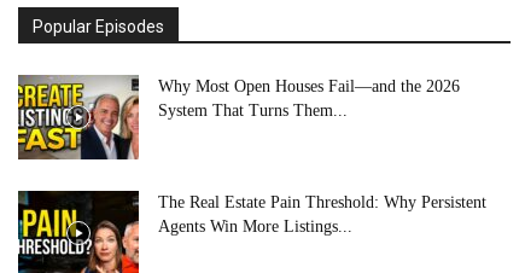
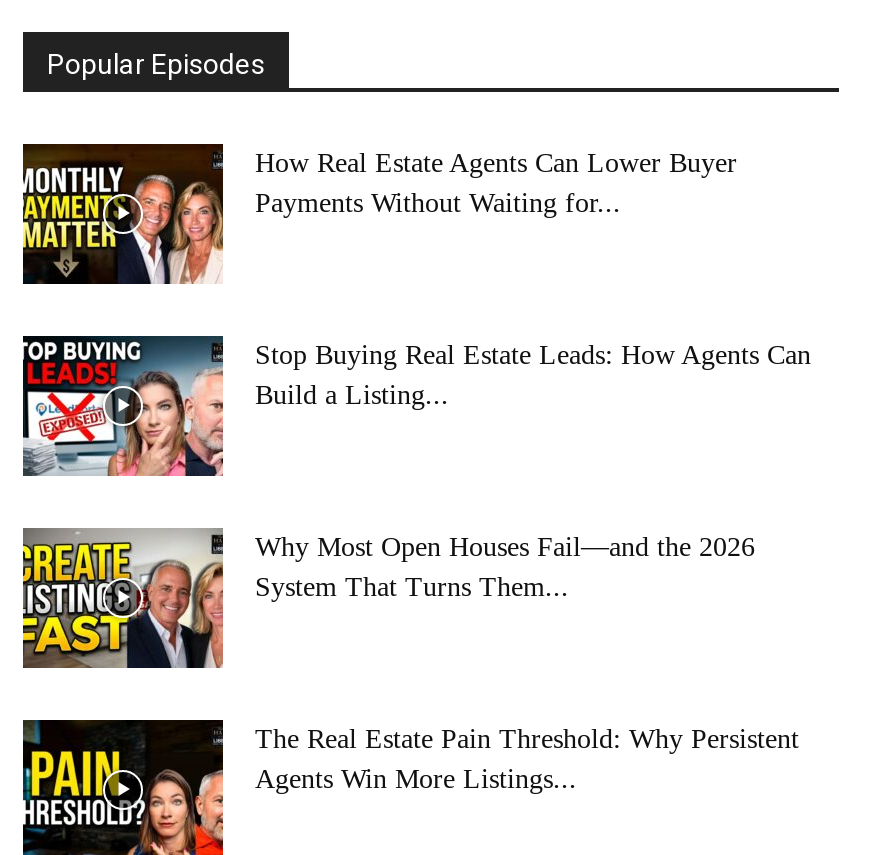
+ [image]
+ How Real Estate Agents Can Lower Buyer
+ Payments Without Waiting for...

+ [image]
+ Stop Buying Real Estate Leads: How Agents Can
+ Build a Listing...
